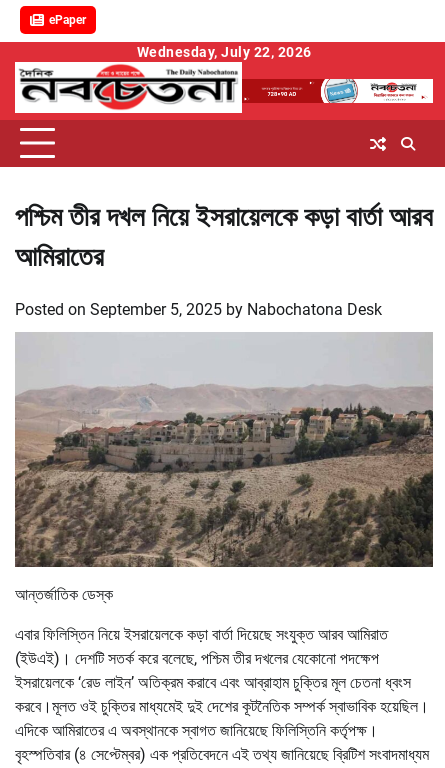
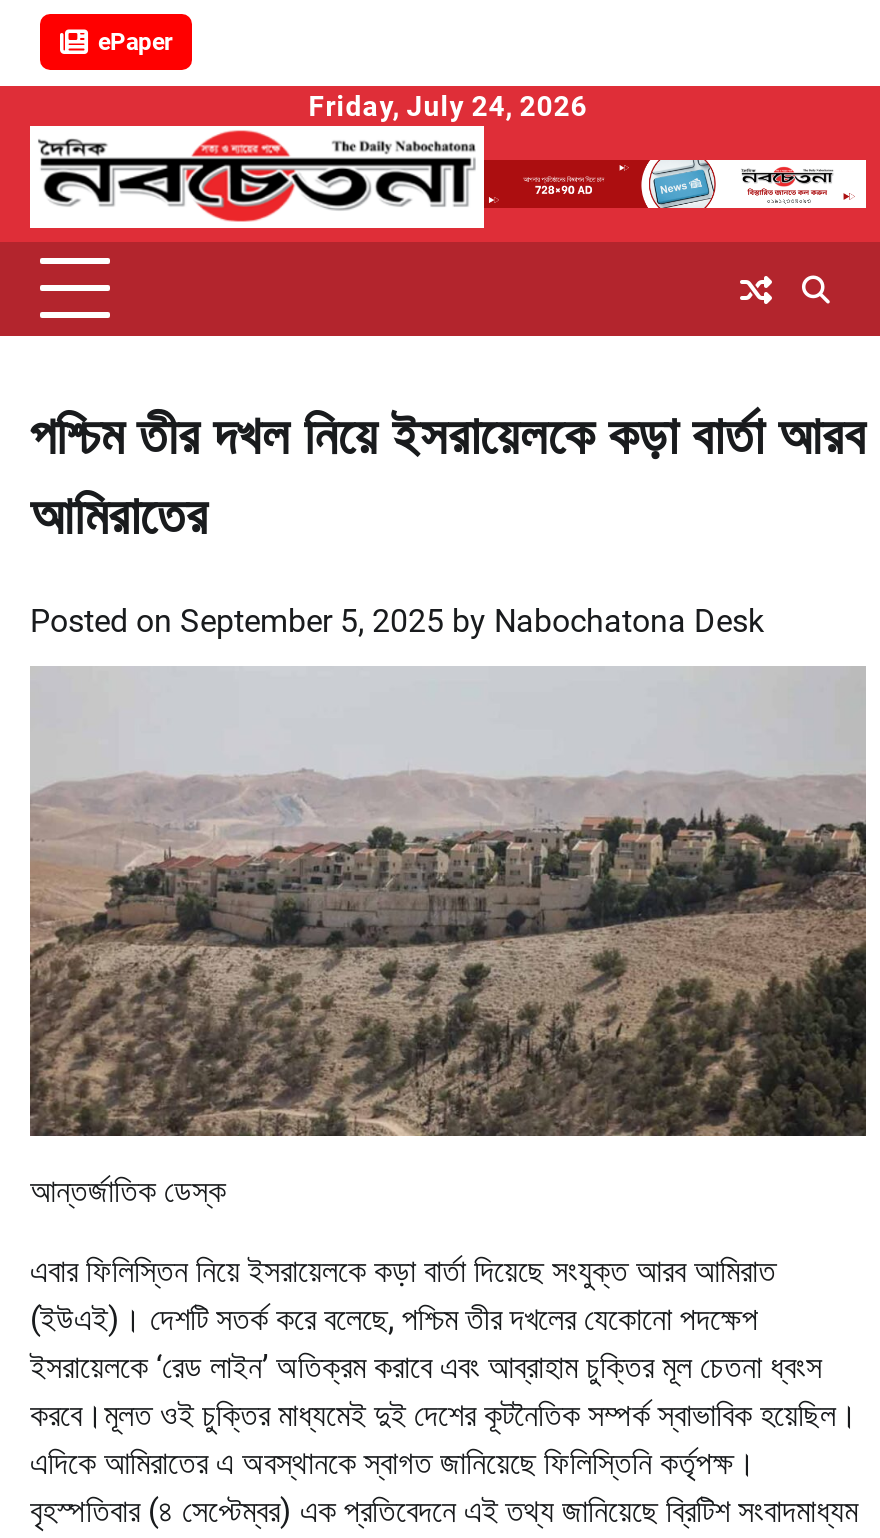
- Wednesday, July 22, 2026
+ Friday, July 24, 2026
